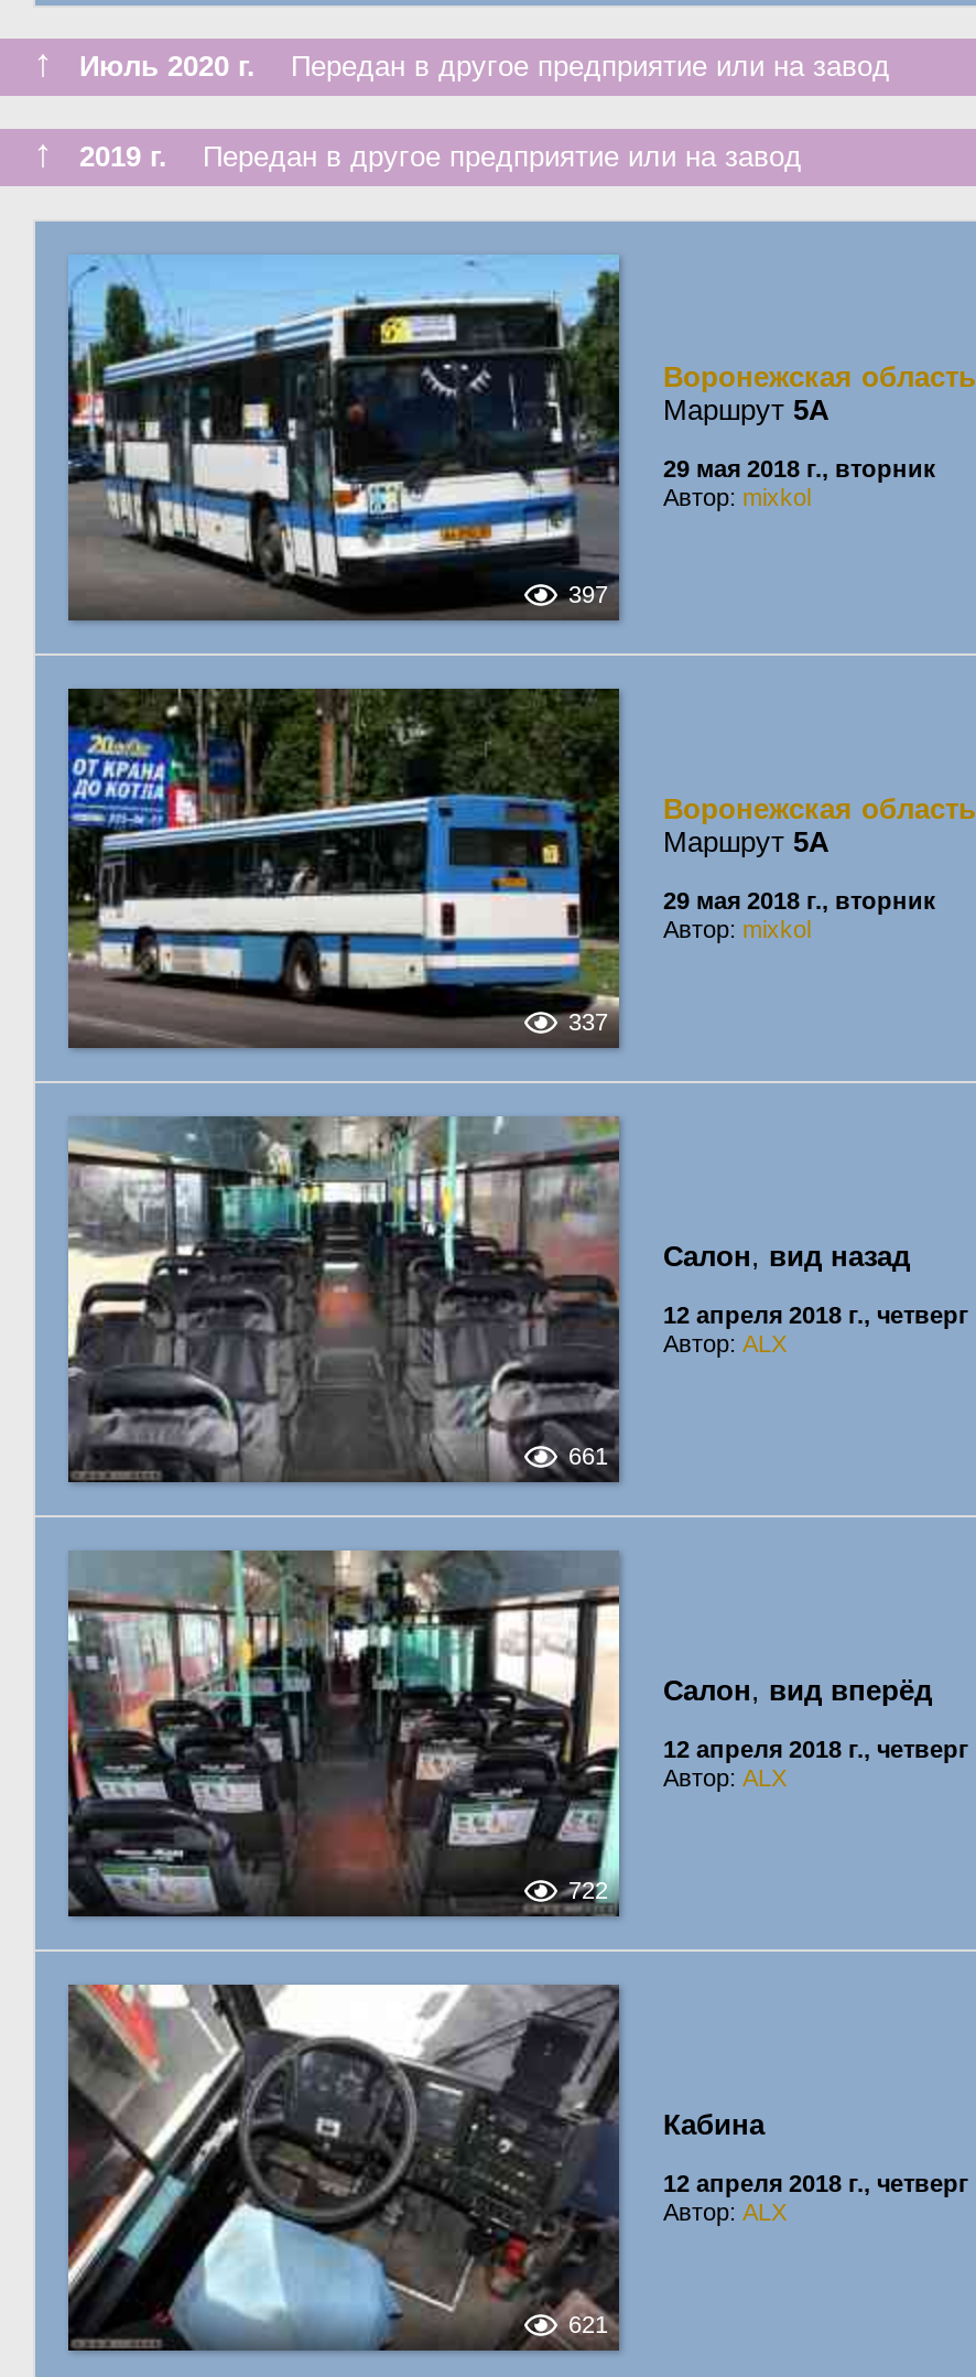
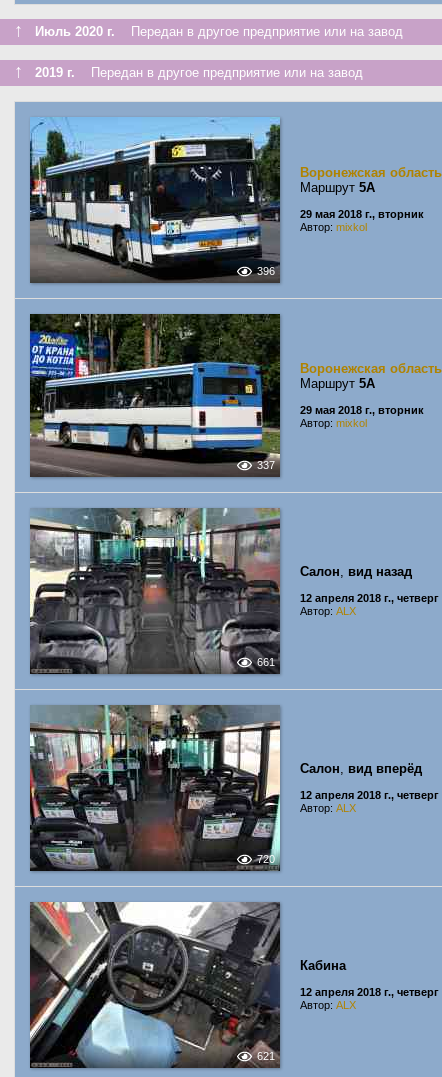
- 397
+ 396

- 722
+ 720
